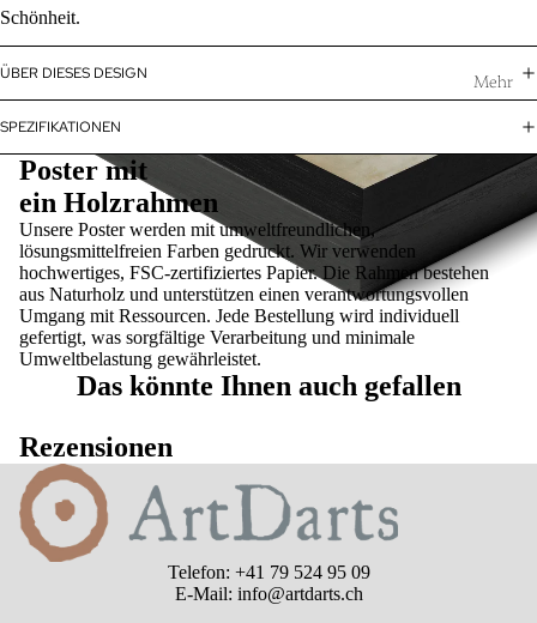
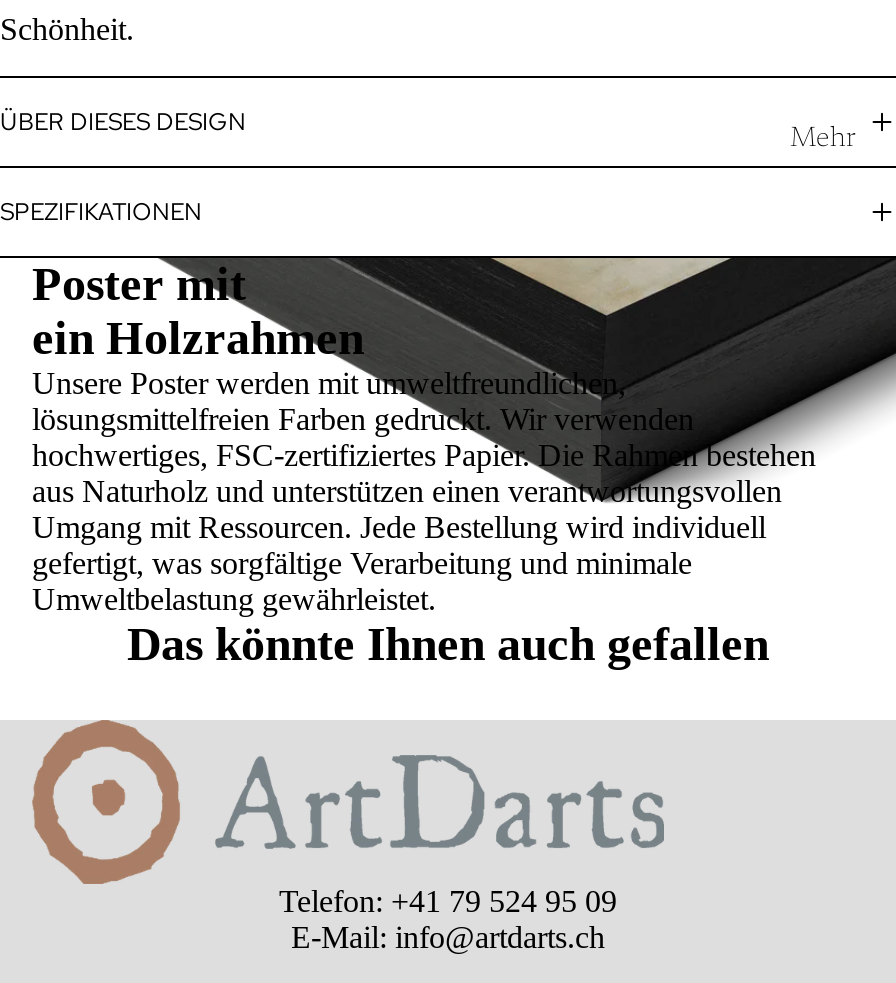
- Rezensionen
